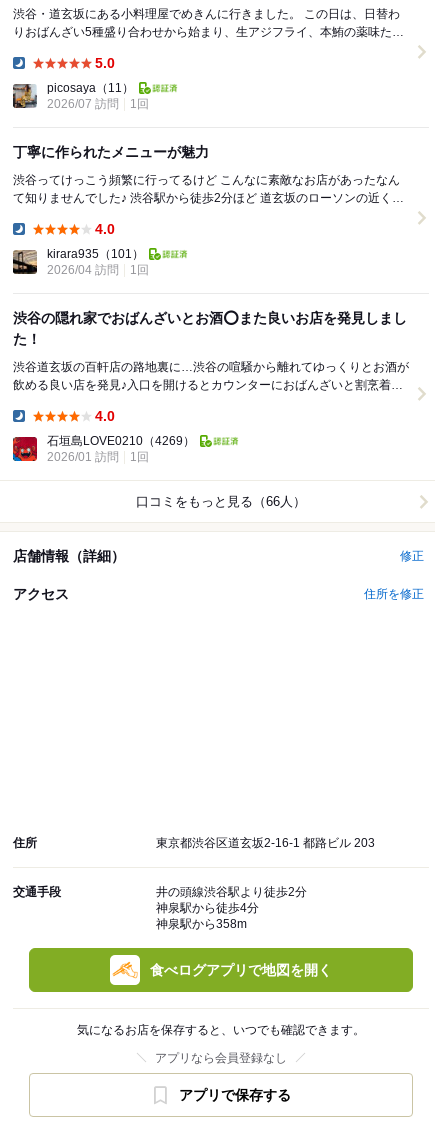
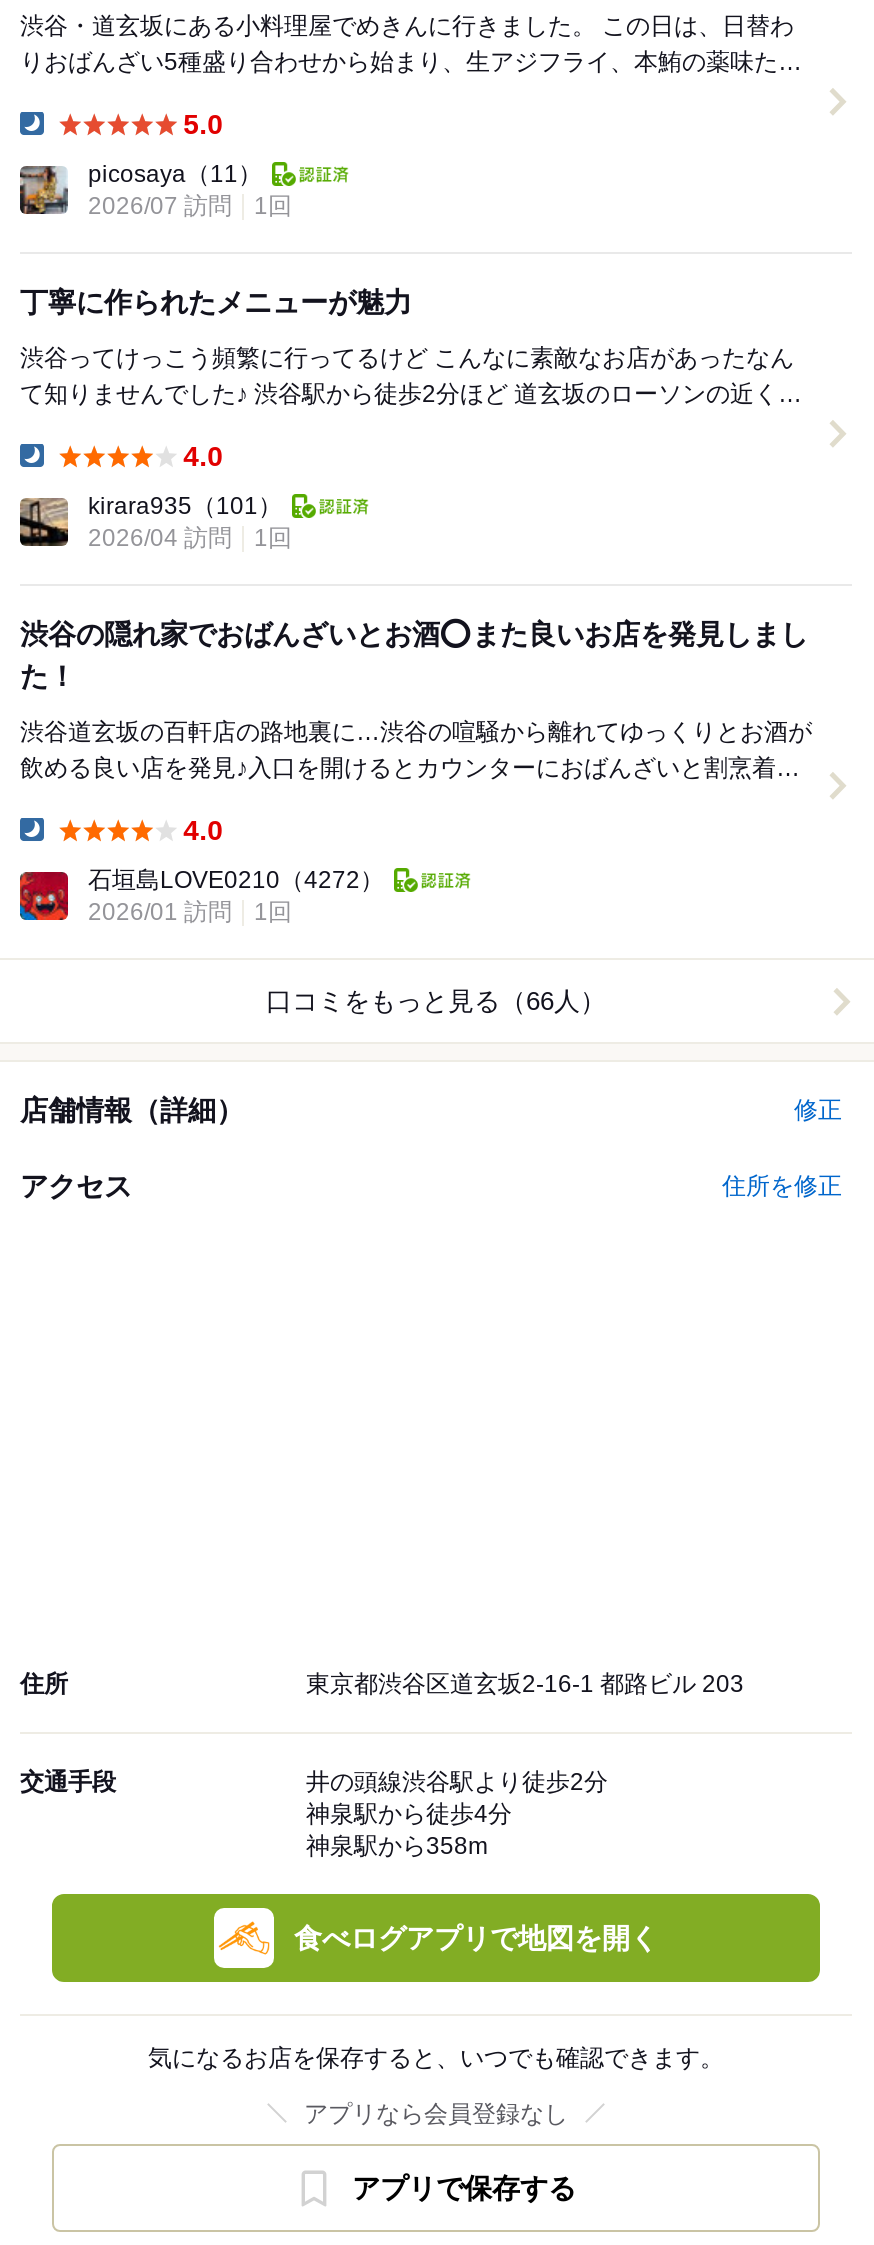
- 石垣島LOVE0210（4269）
+ 石垣島LOVE0210（4272）
